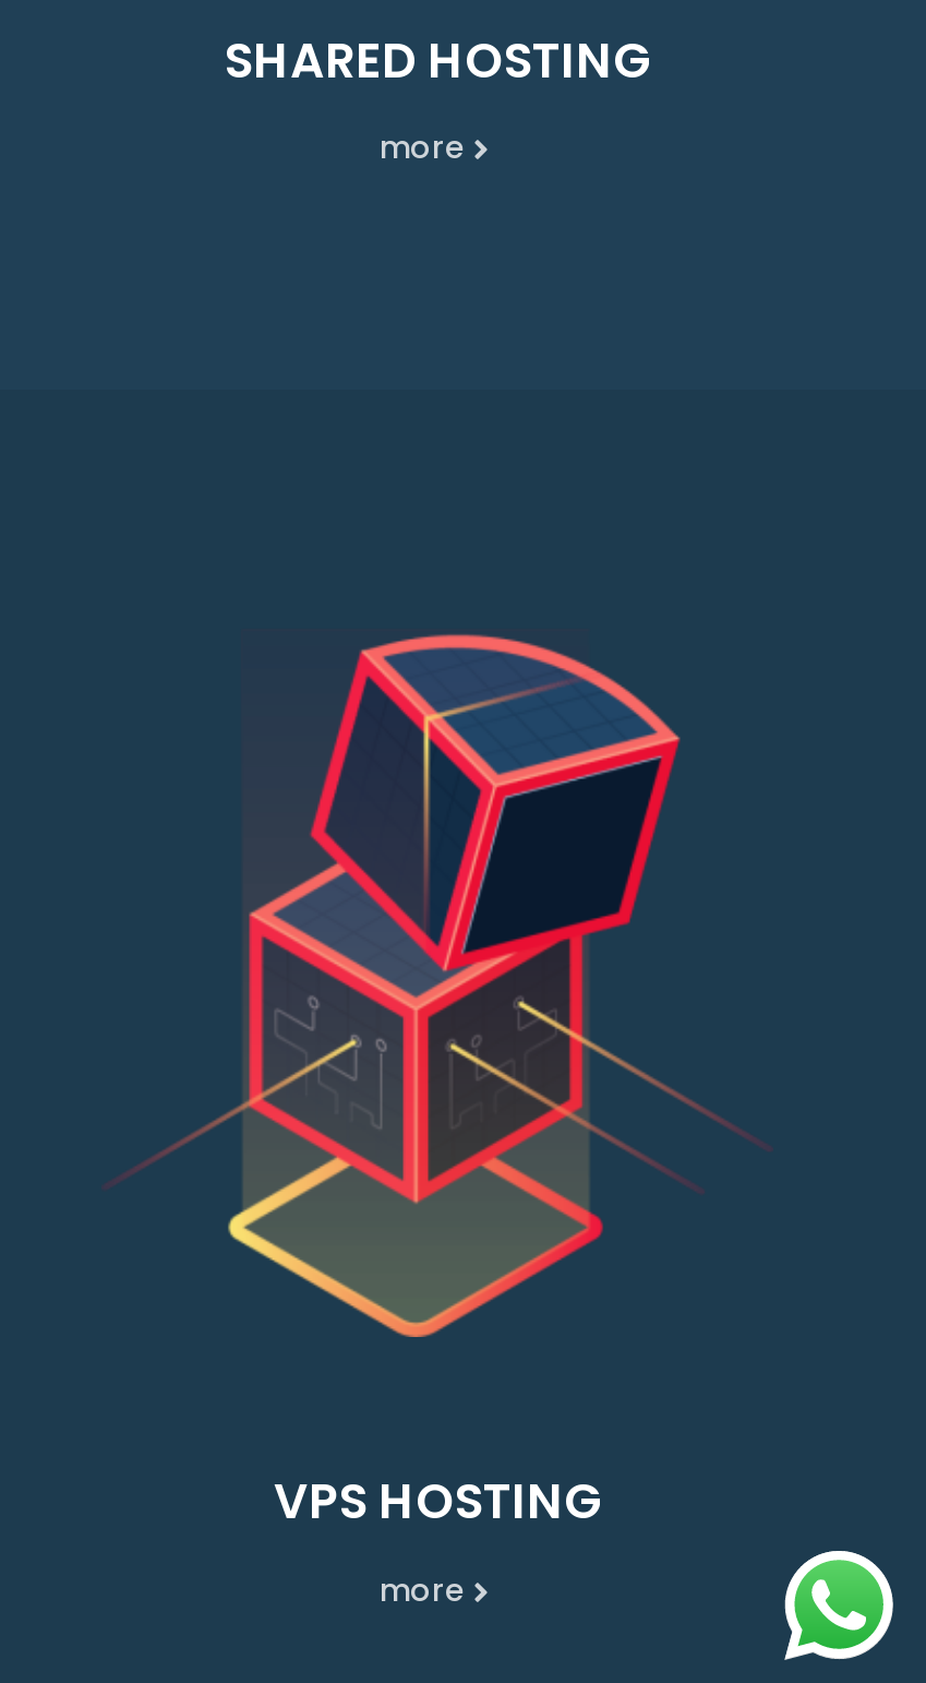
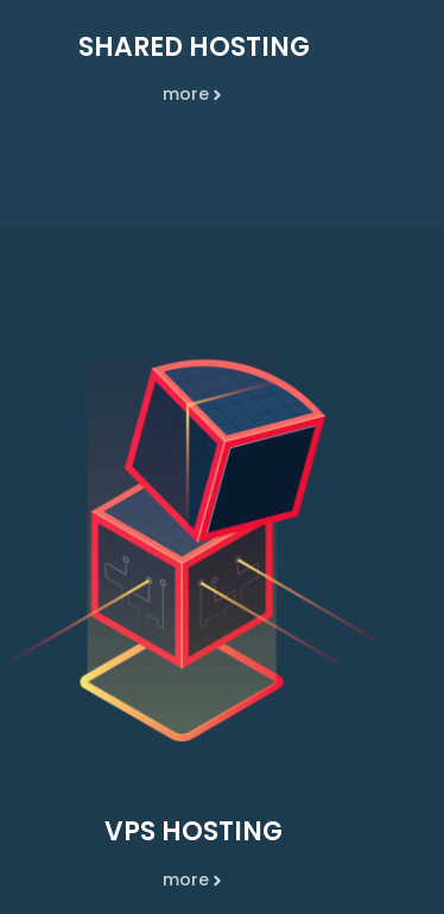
- [image]
